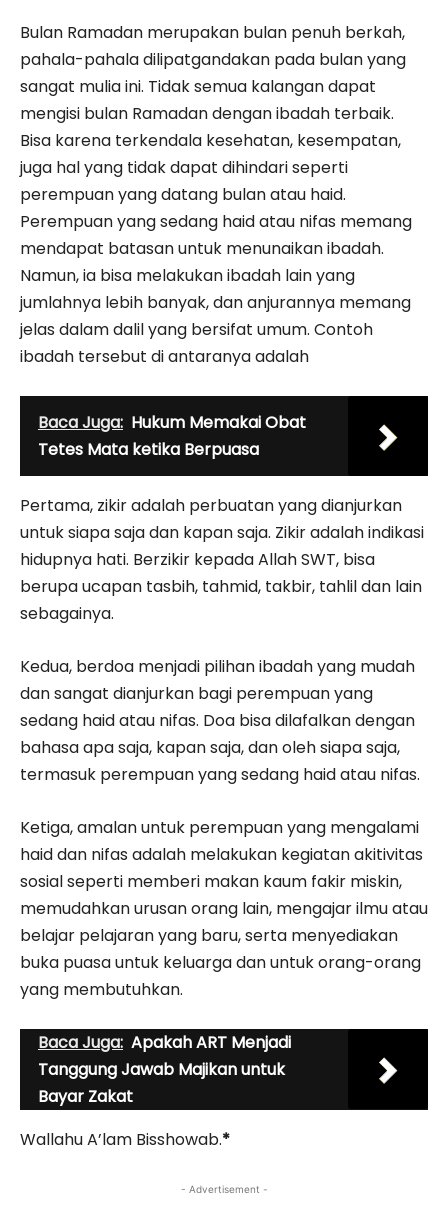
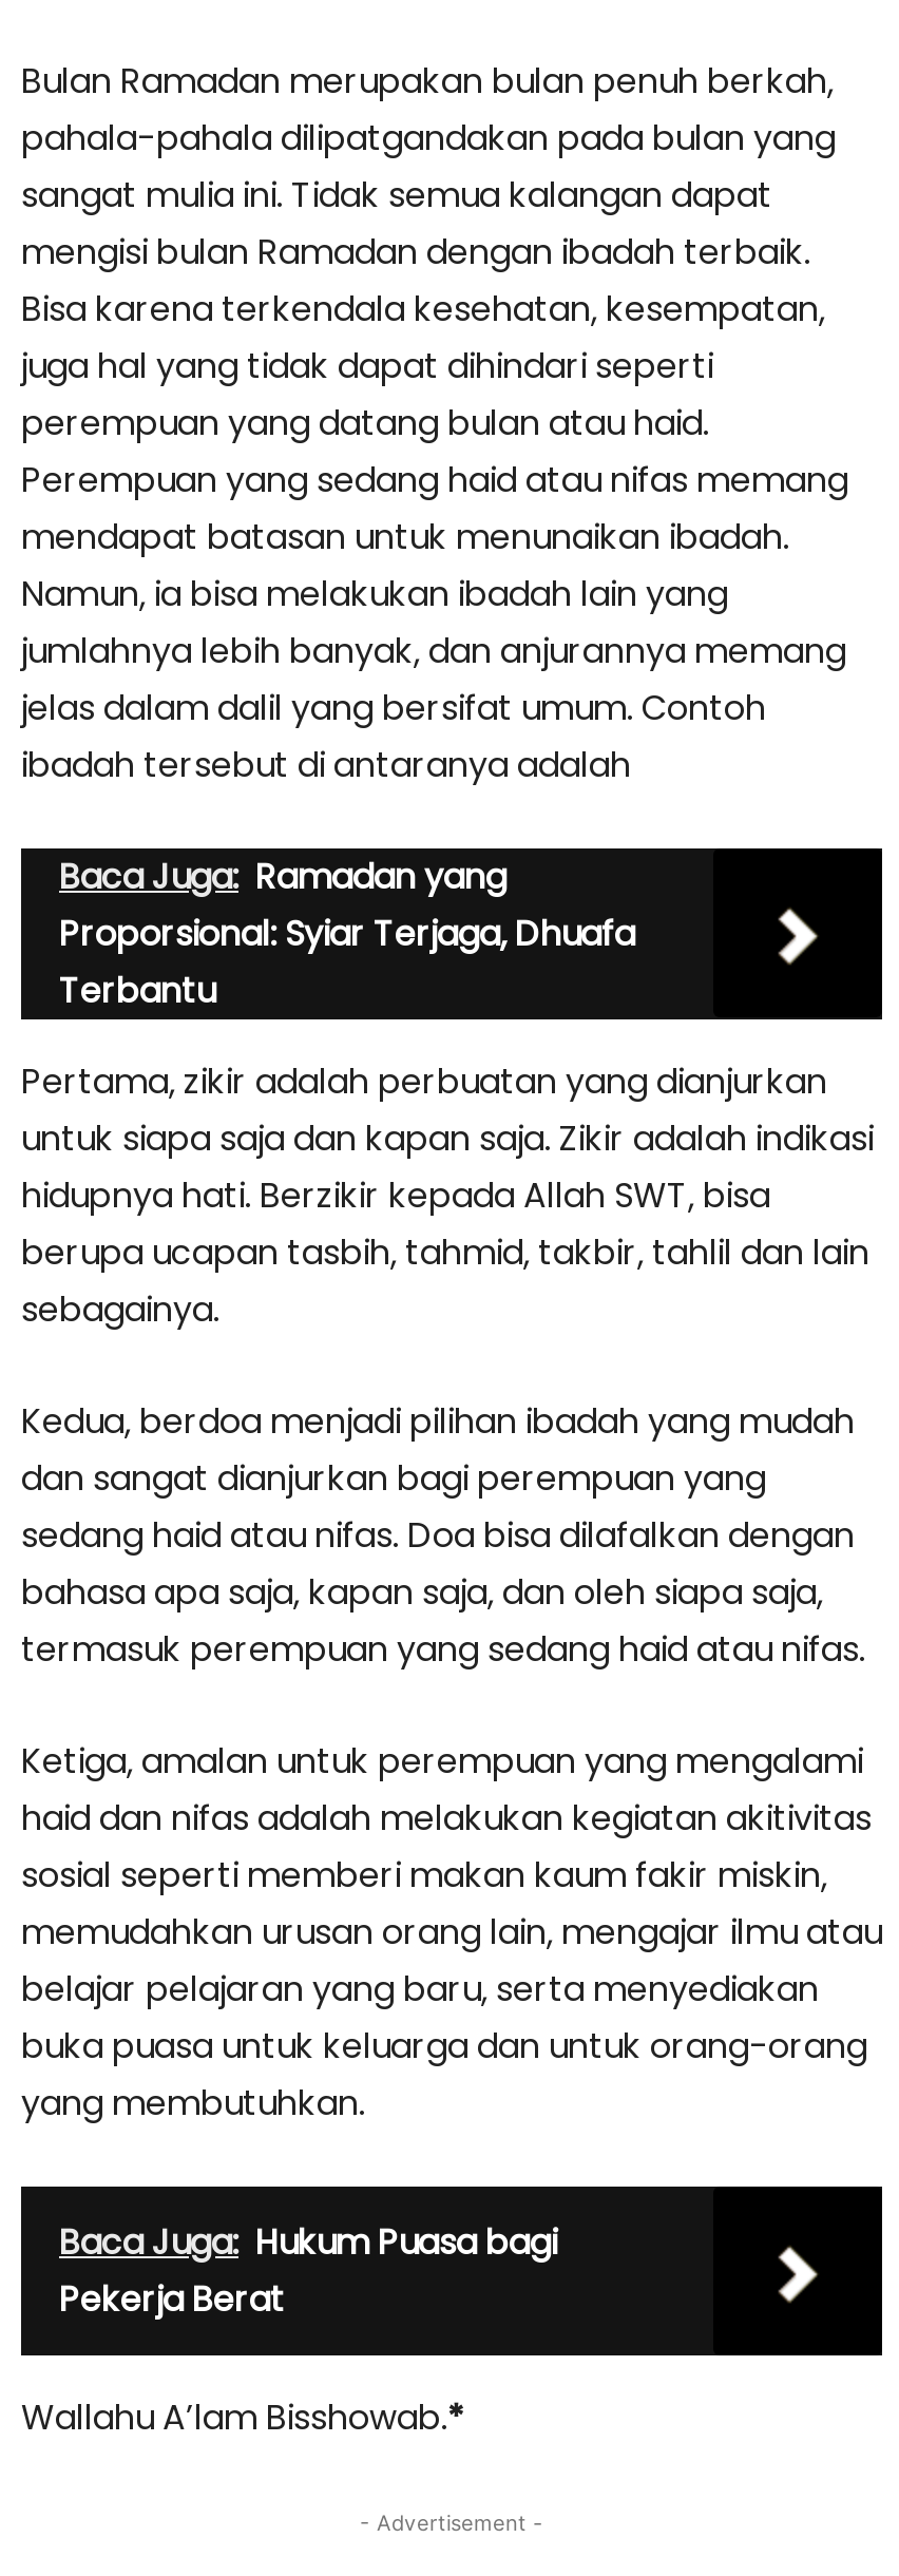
- Baca Juga: Hukum Memakai Obat
- Tetes Mata ketika Berpuasa
+ Baca Juga: Ramadan yang
+ Proporsional: Syiar Terjaga, Dhuafa
+ Terbantu

- Baca Juga: Apakah ART Menjadi
- Tanggung Jawab Majikan untuk
- Bayar Zakat
+ Baca Juga: Hukum Puasa bagi
+ Pekerja Berat
